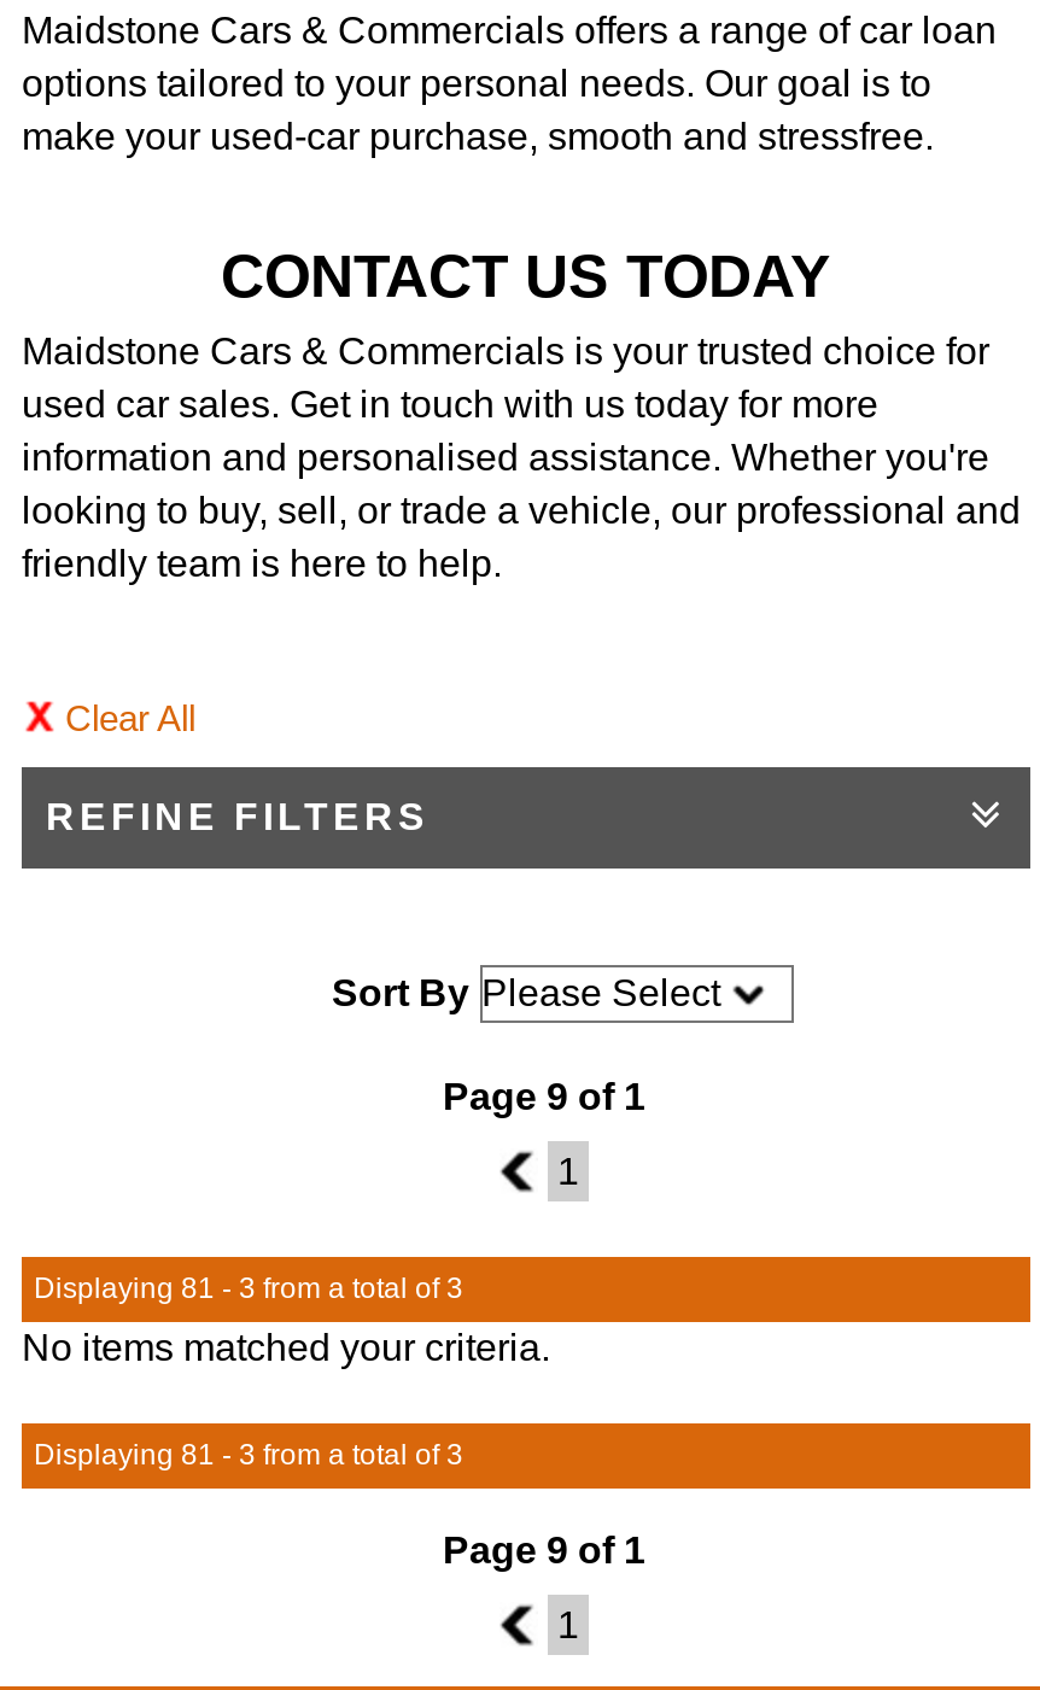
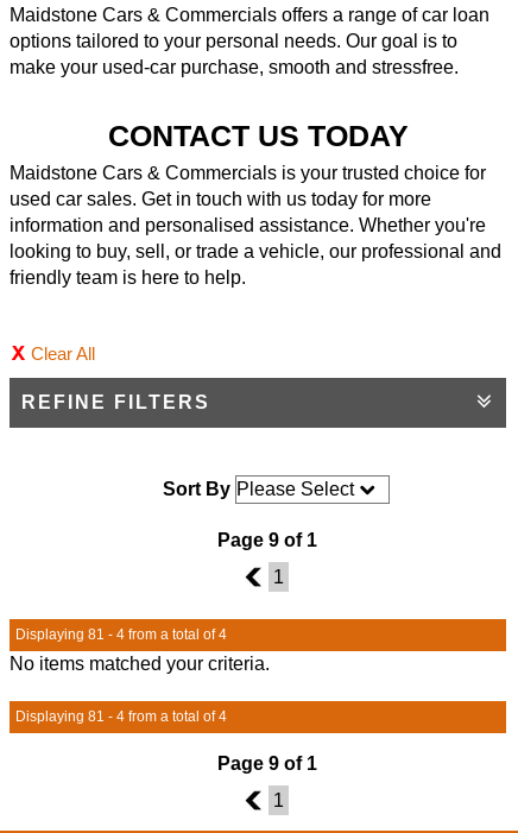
- Displaying 81 - 3 from a total of 3
+ Displaying 81 - 4 from a total of 4

- Displaying 81 - 3 from a total of 3
+ Displaying 81 - 4 from a total of 4
